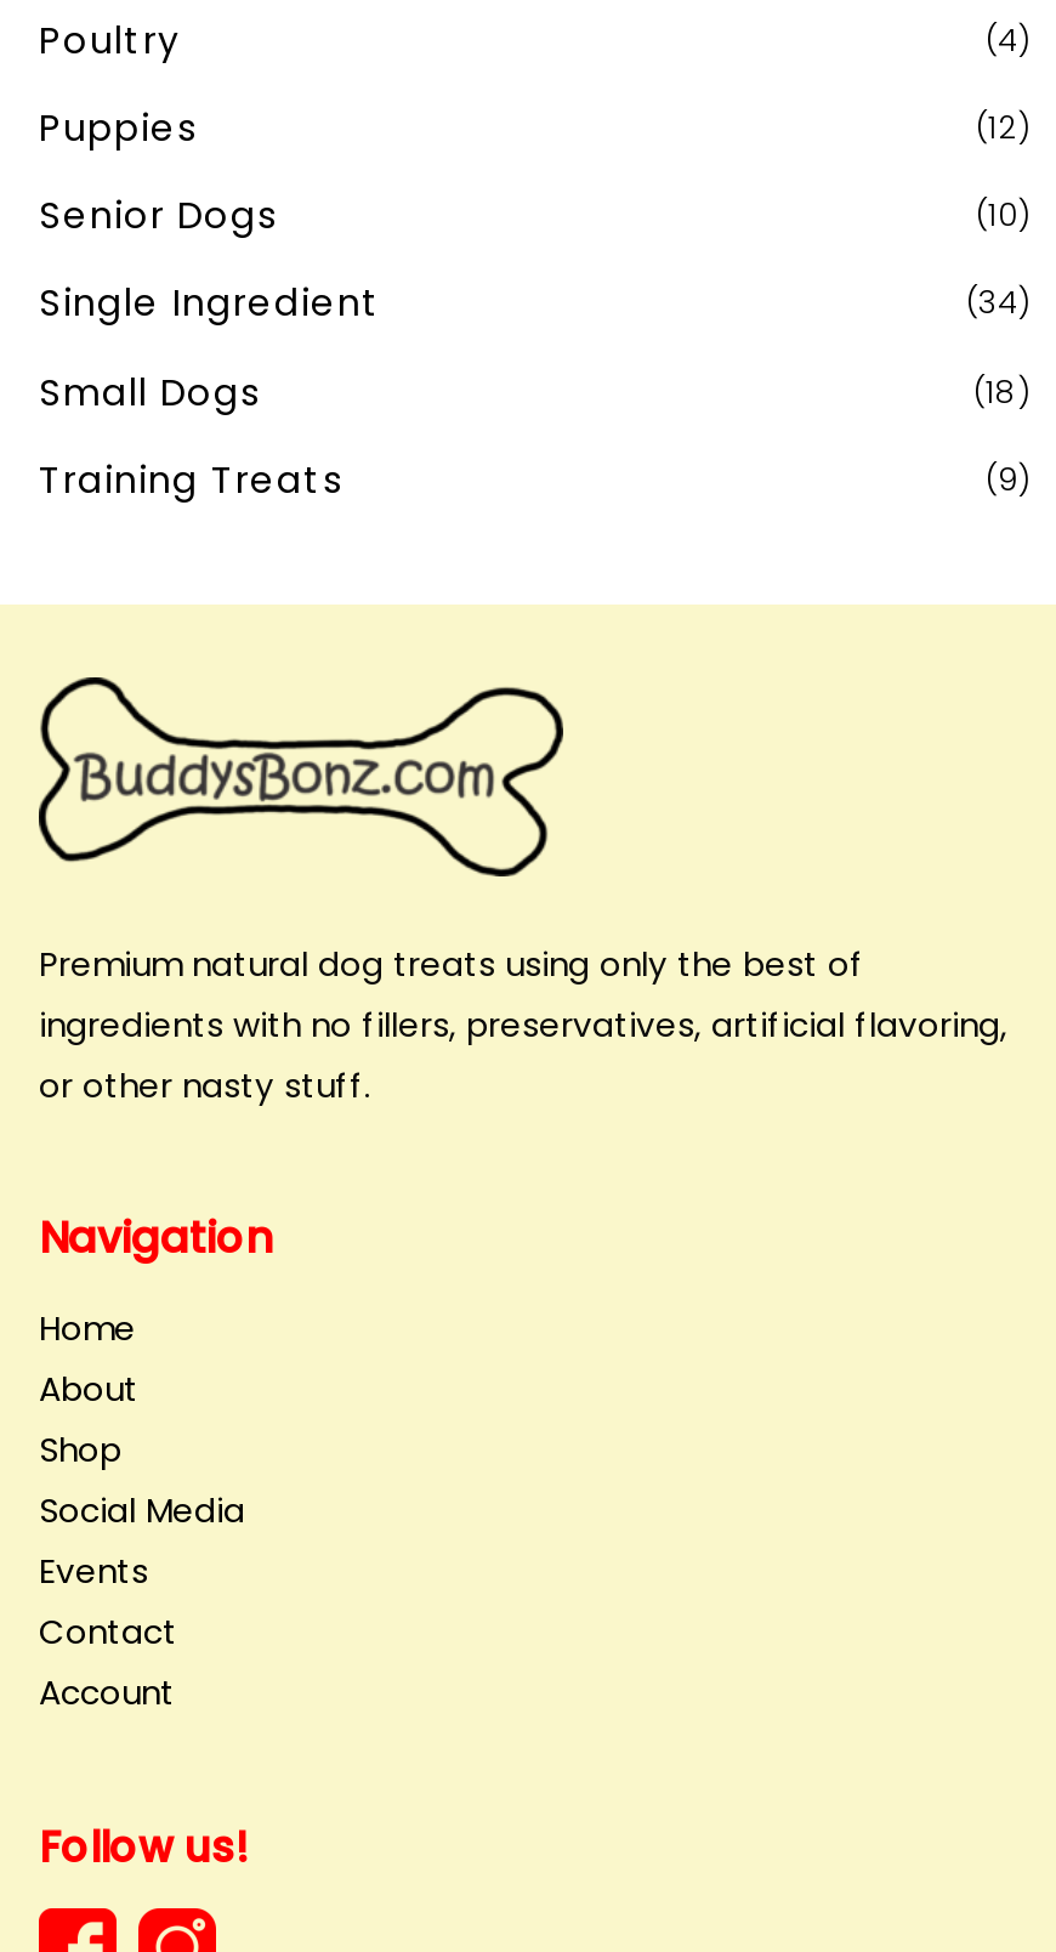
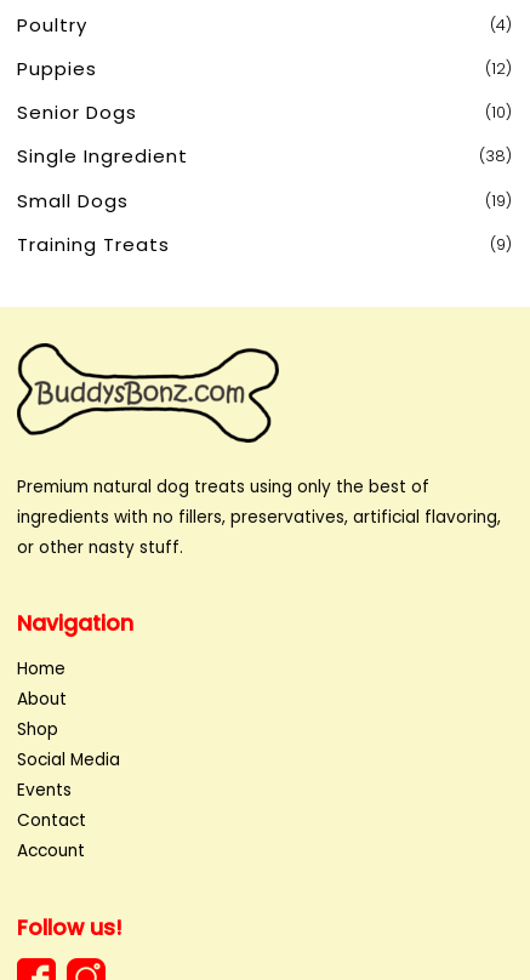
- (34)
+ (38)

- (18)
+ (19)
